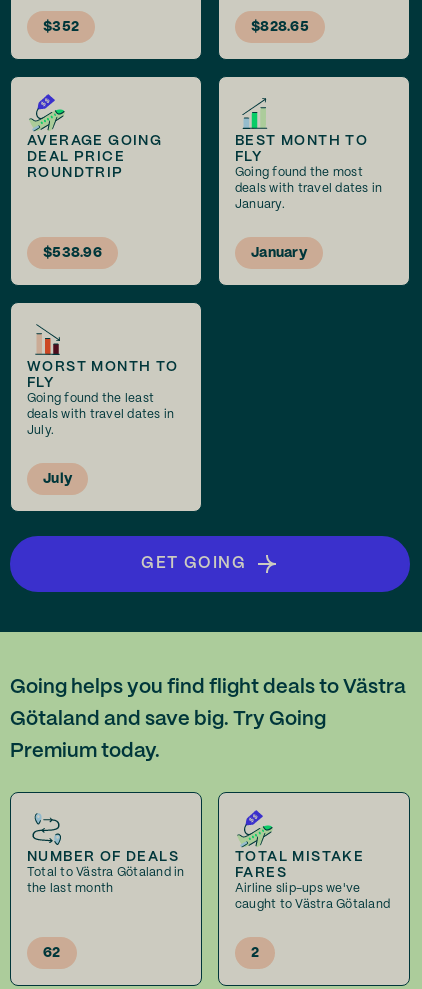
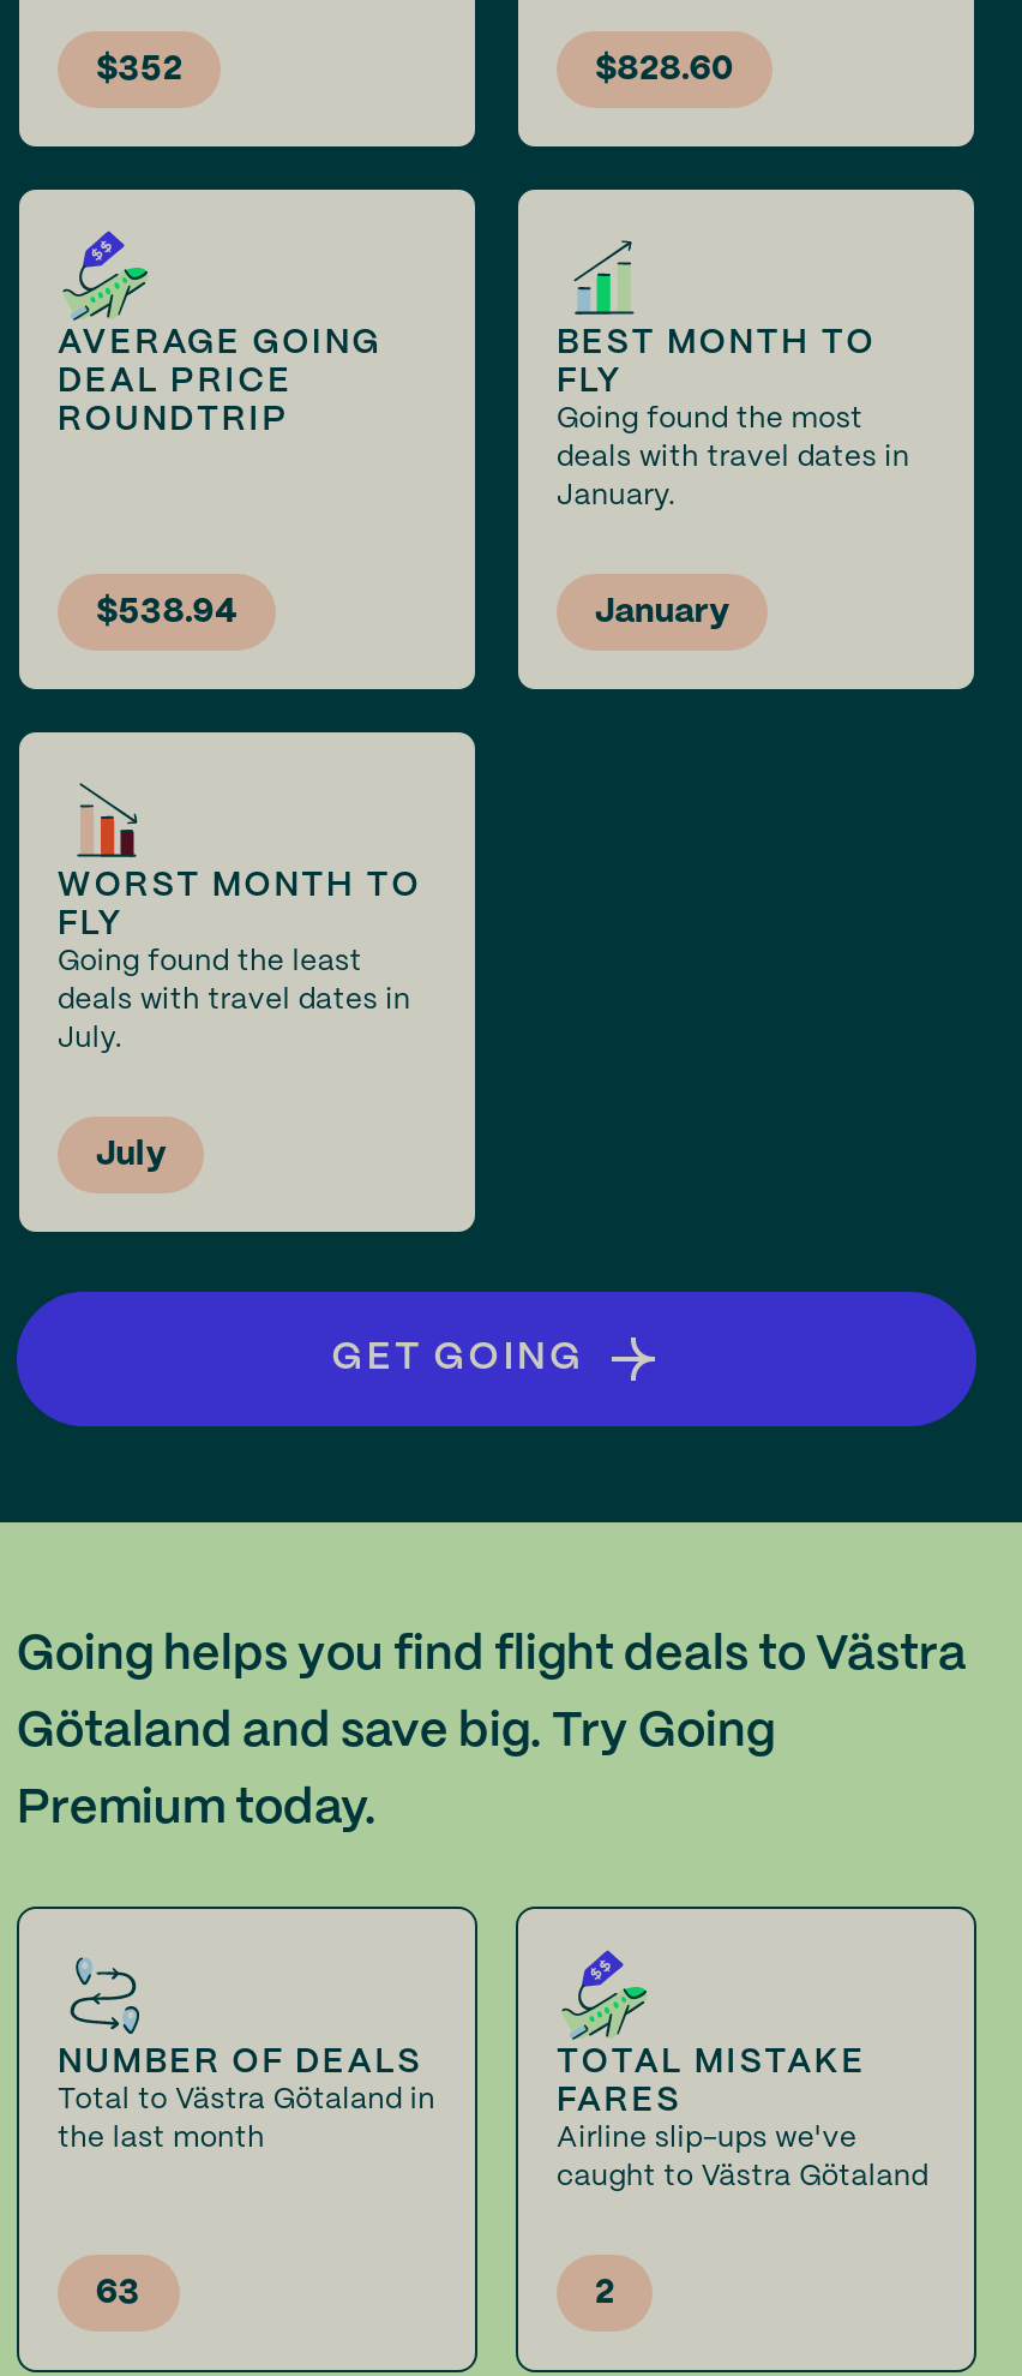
- $828.65
+ $828.60

- $538.96
+ $538.94

- 62
+ 63
